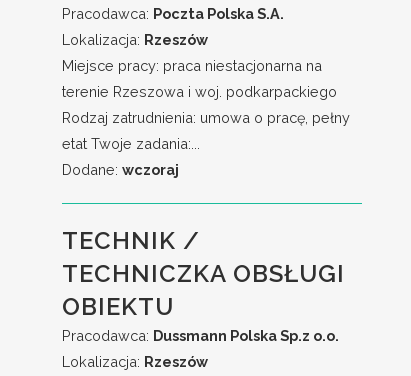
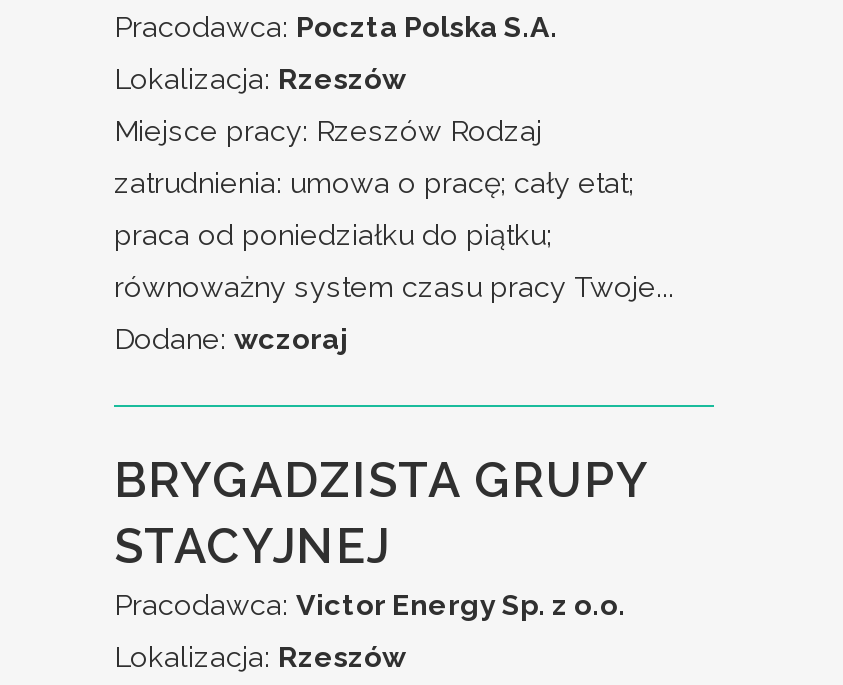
- Miejsce pracy: praca niestacjonarna na
+ Miejsce pracy: Rzeszów Rodzaj

- terenie Rzeszowa i woj. podkarpackiego
+ zatrudnienia: umowa o pracę; cały etat;

- Rodzaj zatrudnienia: umowa o pracę, pełny
+ praca od poniedziałku do piątku;

- etat Twoje zadania:...
+ równoważny system czasu pracy Twoje...

- TECHNIK /
- TECHNICZKA OBSŁUGI
- OBIEKTU
- Pracodawca: Dussmann Polska Sp.z o.o.
+ BRYGADZISTA GRUPY
+ STACYJNEJ
+ Pracodawca: Victor Energy Sp. z o.o.
